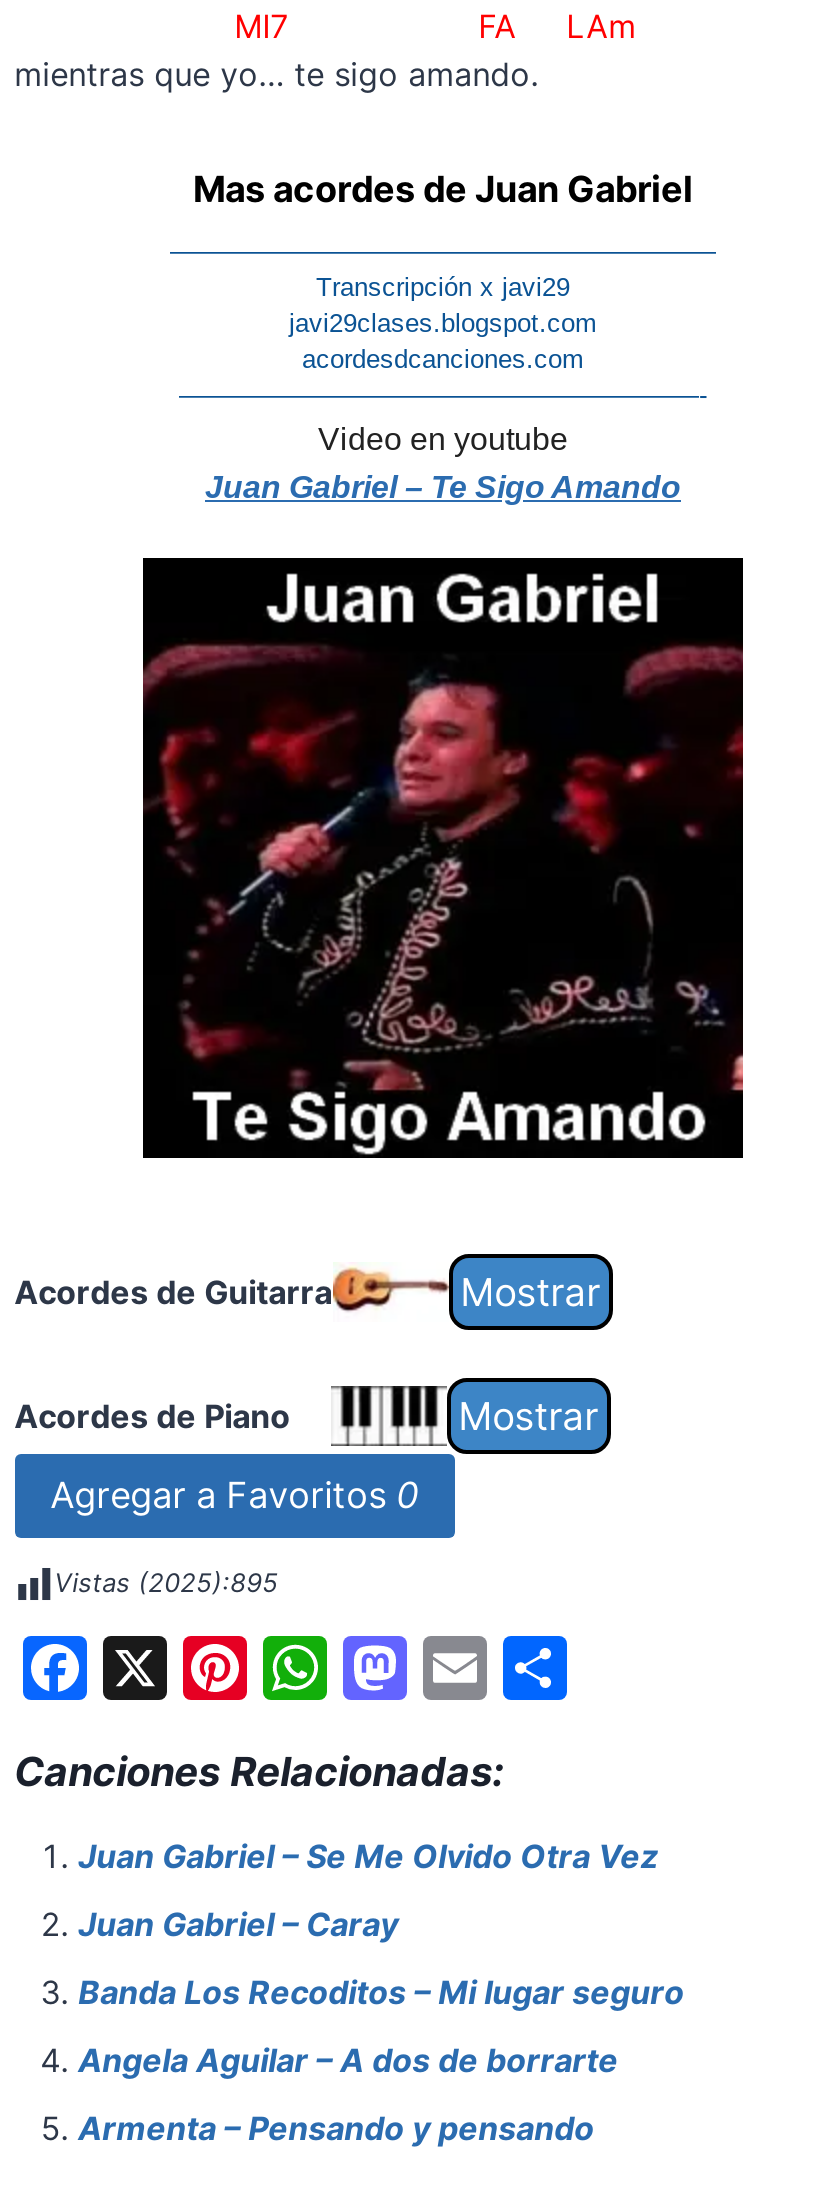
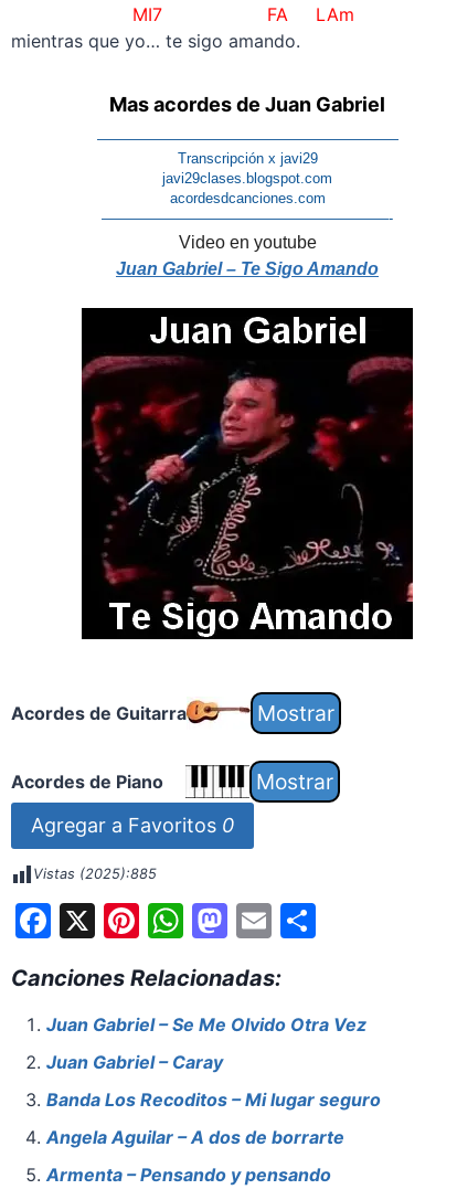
- Vistas (2025):895
+ Vistas (2025):885
